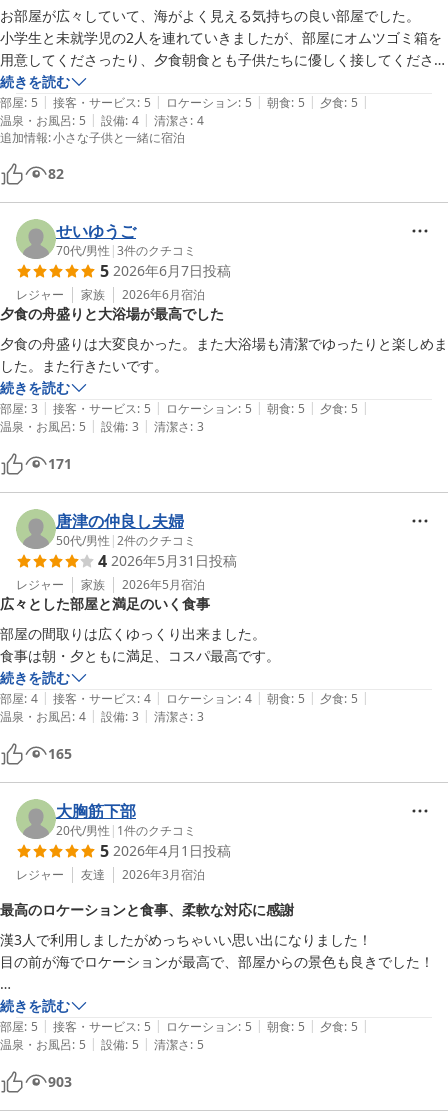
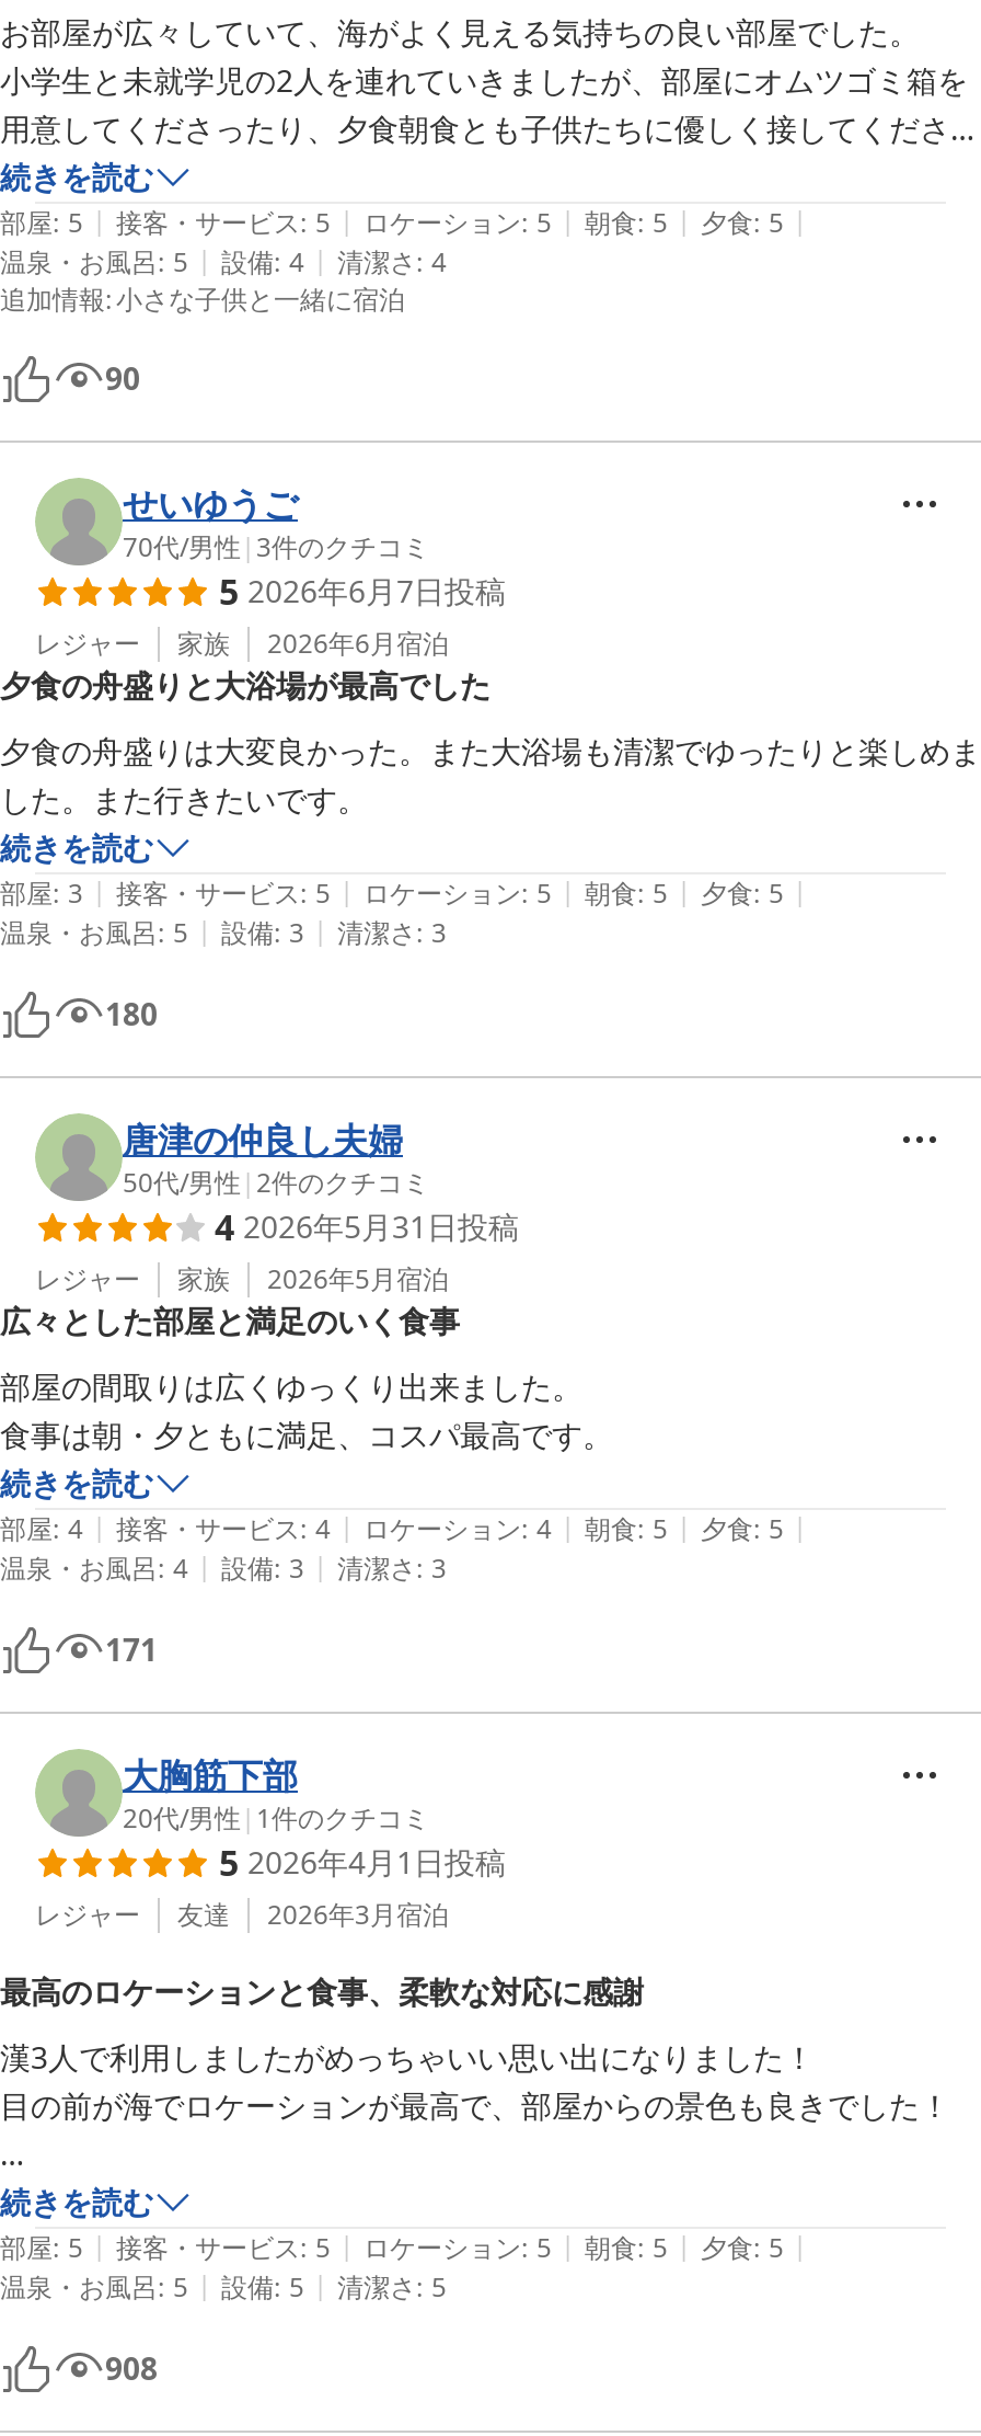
- 82
+ 90

- 171
+ 180

- 165
+ 171

- 903
+ 908
